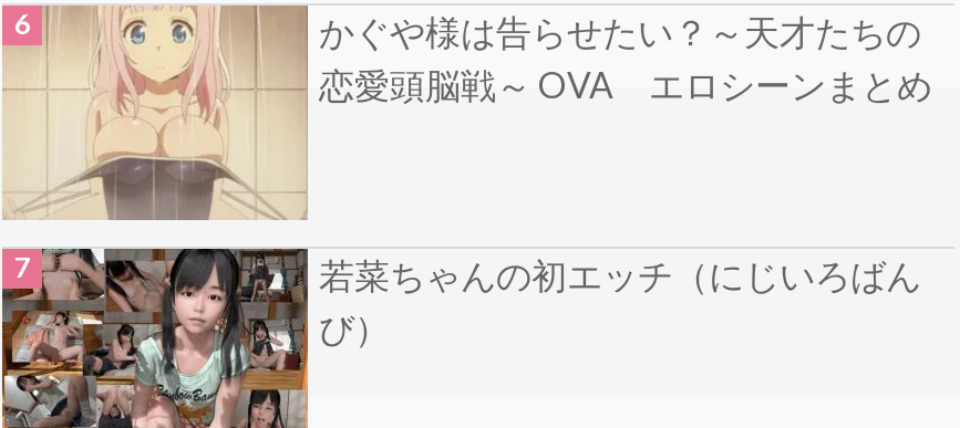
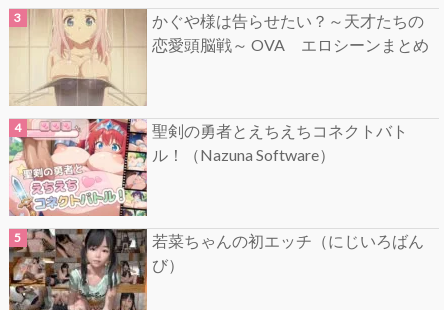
+ [image]
+ 聖剣の勇者とえちえちコネクトバト
+ ル！（Nazuna Software）
